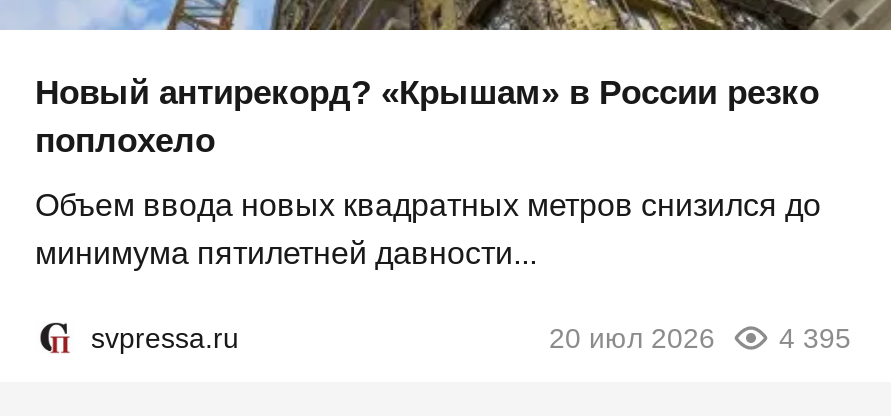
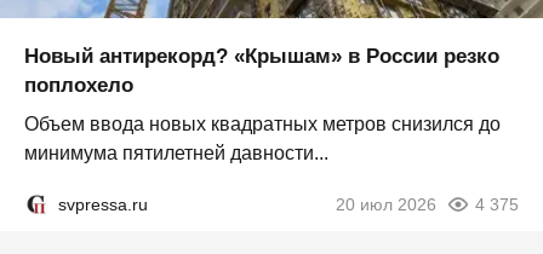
- 20 июл 2026 4 395
+ 20 июл 2026 4 375
